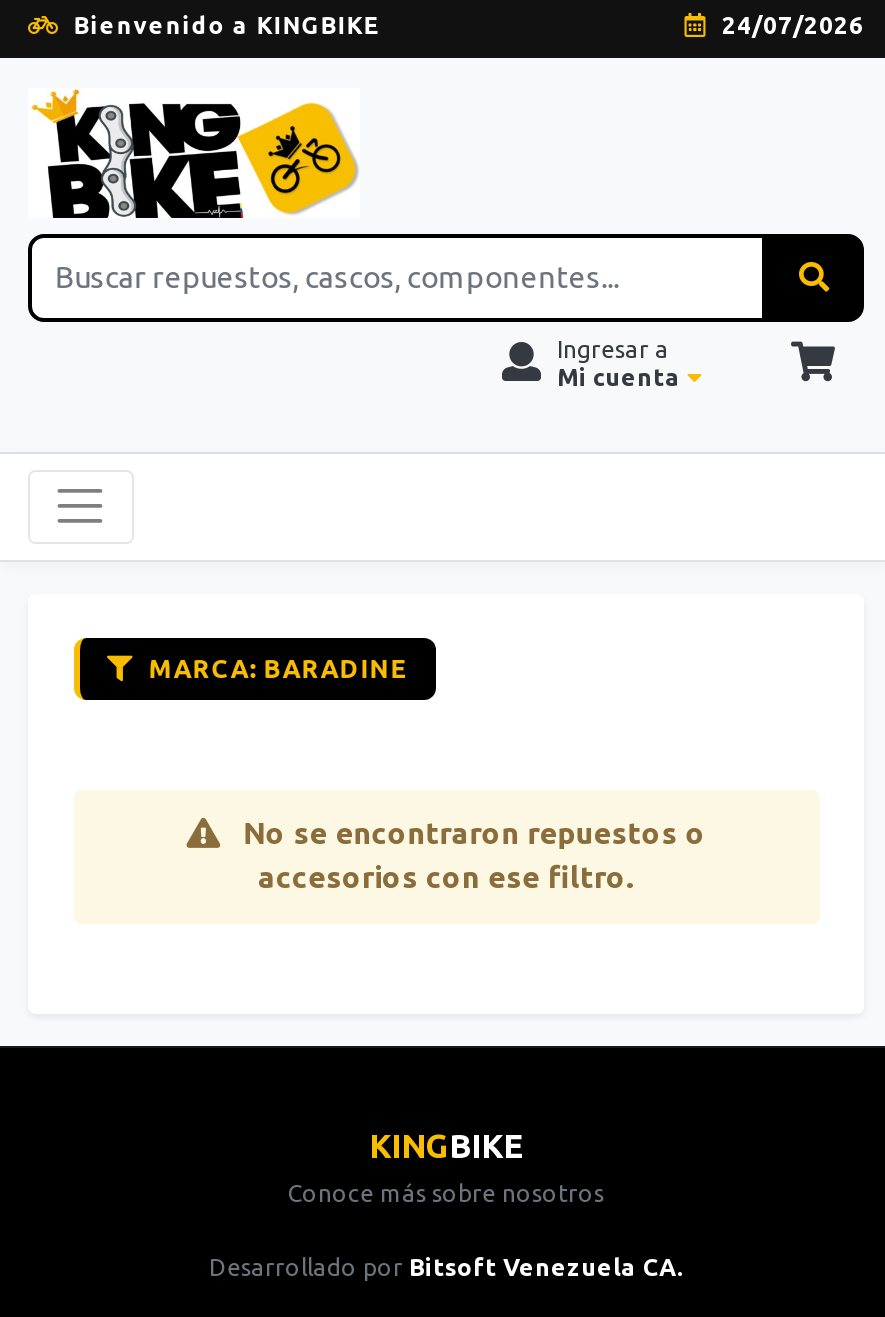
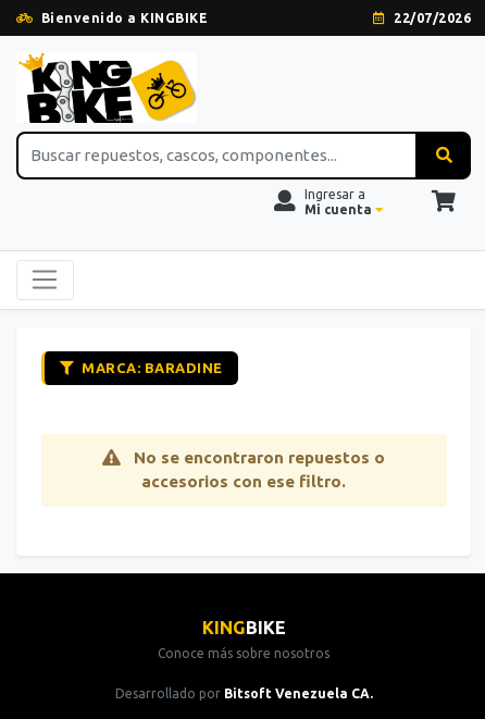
- 24/07/2026
+ 22/07/2026
